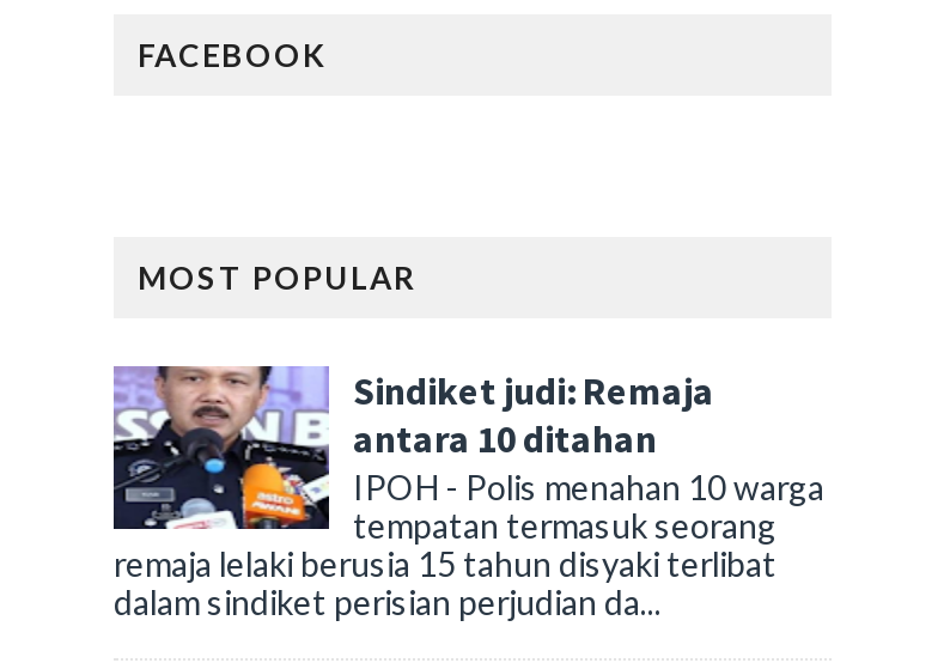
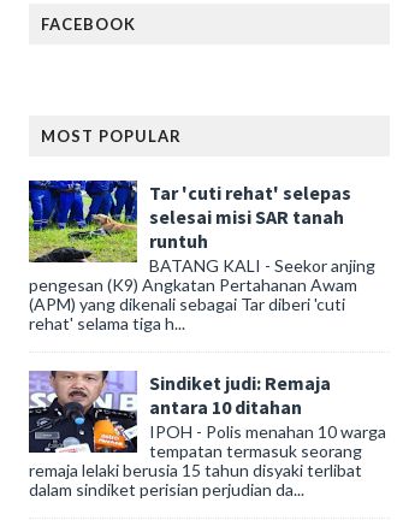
+ [image]
+ Tar 'cuti rehat' selepas
+ selesai misi SAR tanah
+ runtuh
+ BATANG KALI - Seekor anjing
+ pengesan (K9) Angkatan Pertahanan Awam
+ (APM) yang dikenali sebagai Tar diberi 'cuti
+ rehat' selama tiga h...
